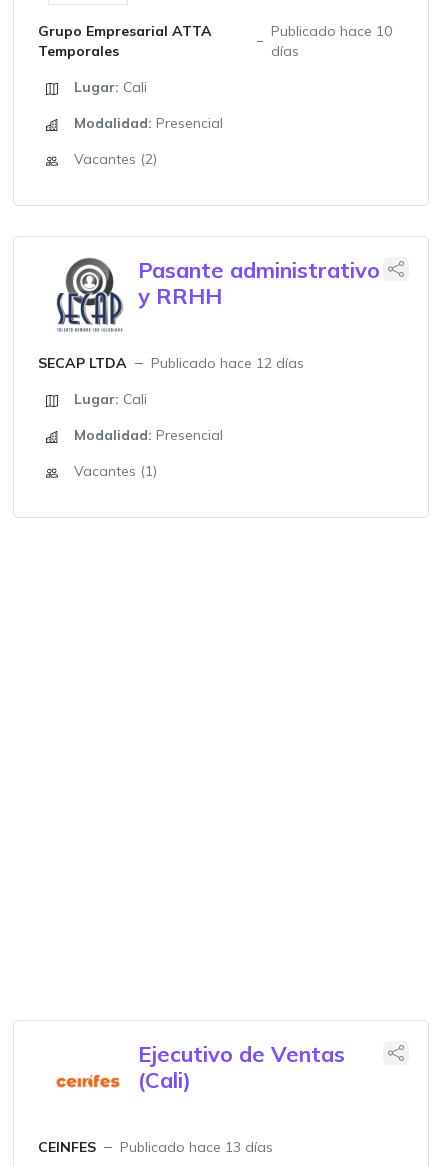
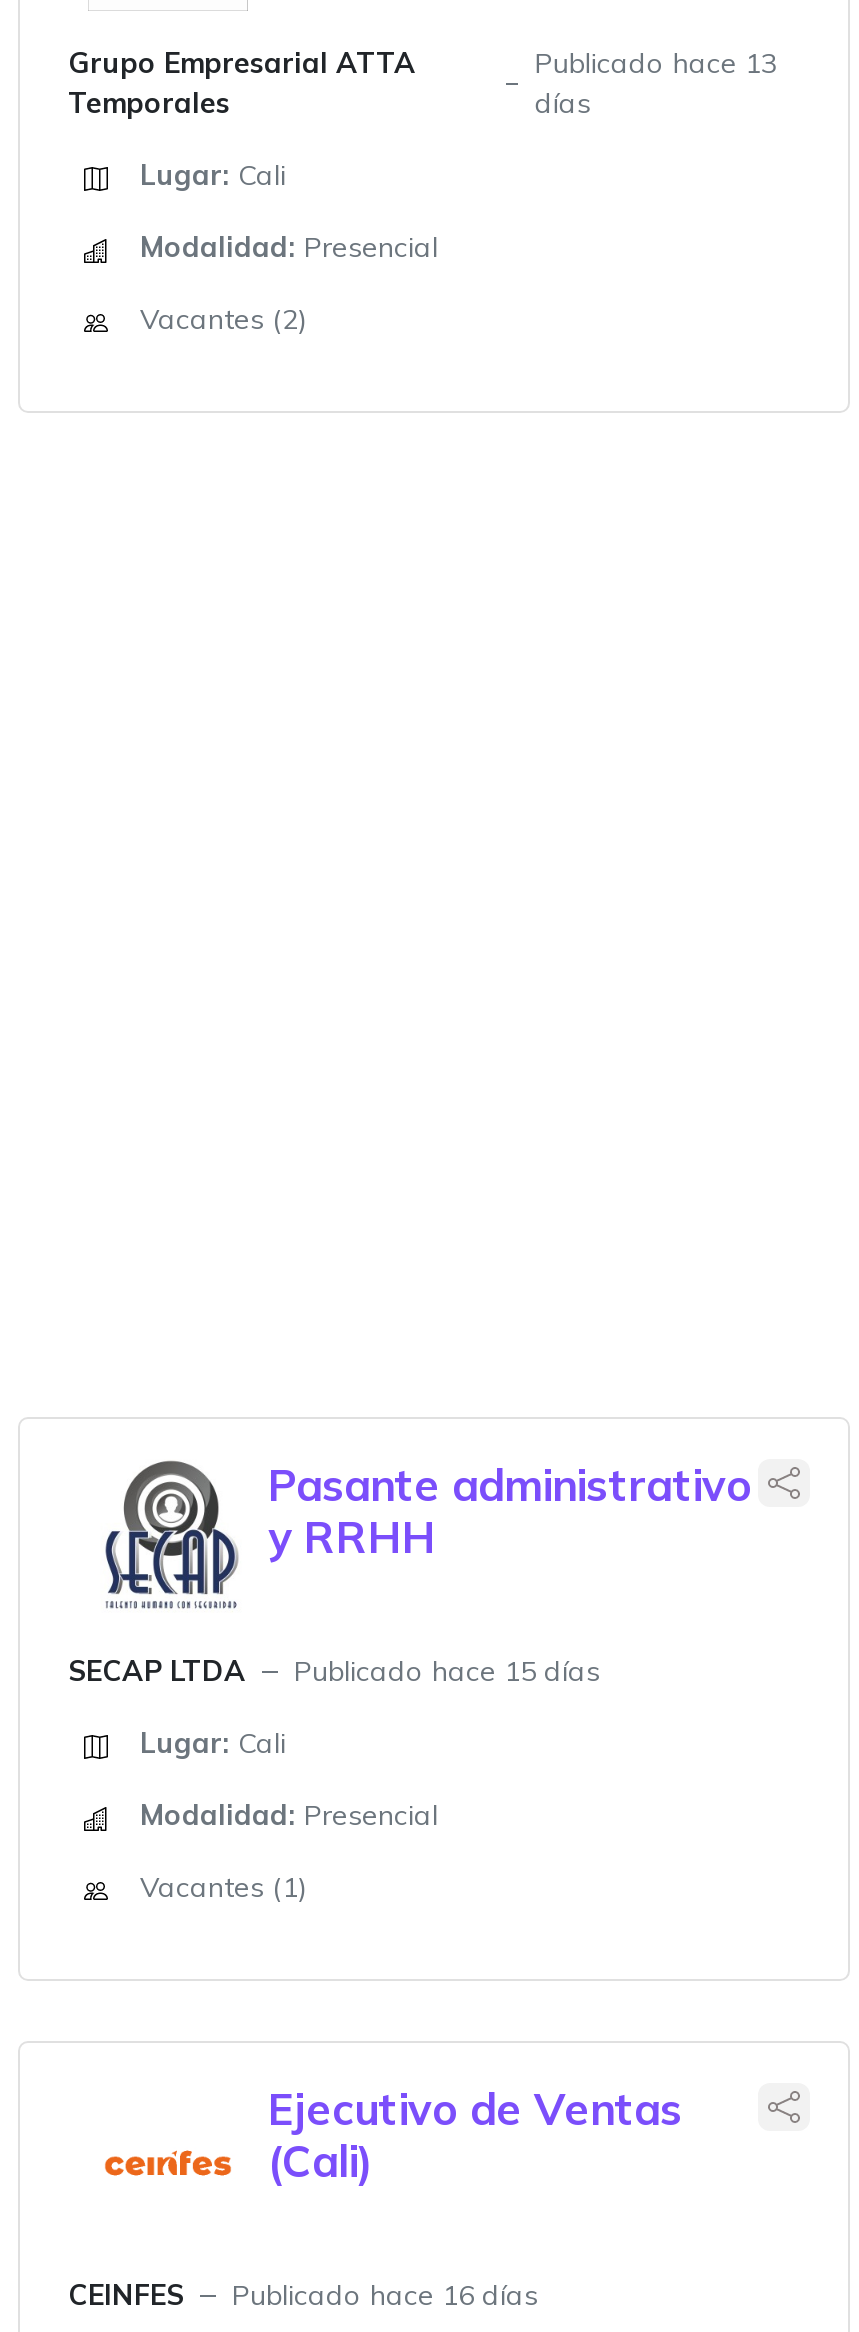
- Publicado hace 10
+ Publicado hace 13

moved down: [image] | Pasante administrativo | y RRHH | SECAP LTDA | Lugar: Cali | Modalidad: Presencial | Vacantes (1)

- Publicado hace 12 días
+ Publicado hace 15 días

- Publicado hace 13 días
+ Publicado hace 16 días
